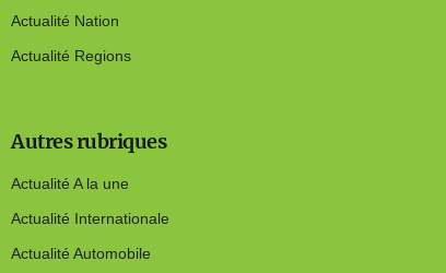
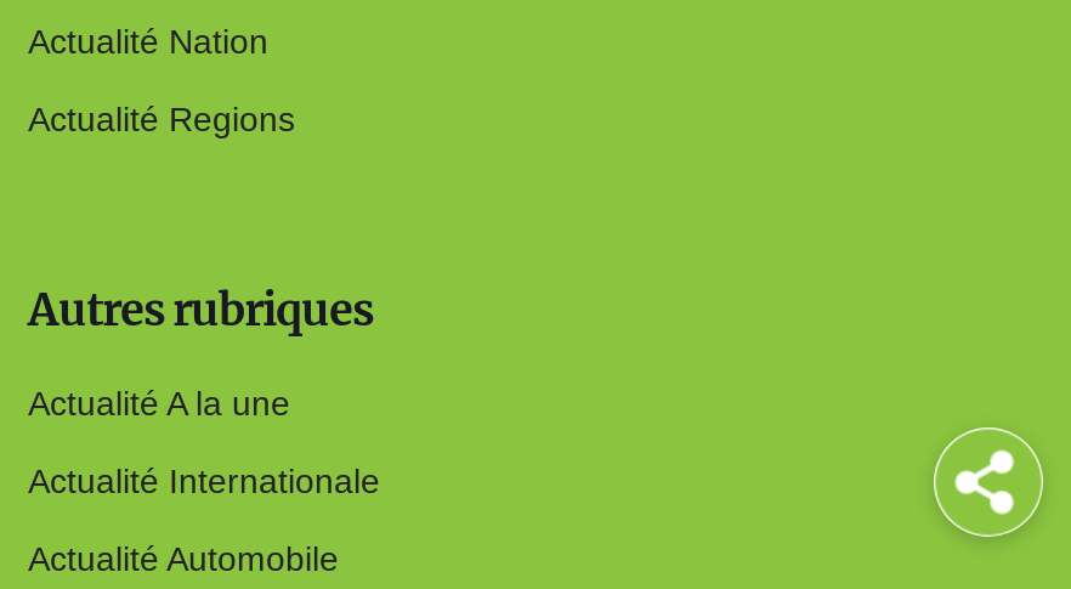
+ [image]
